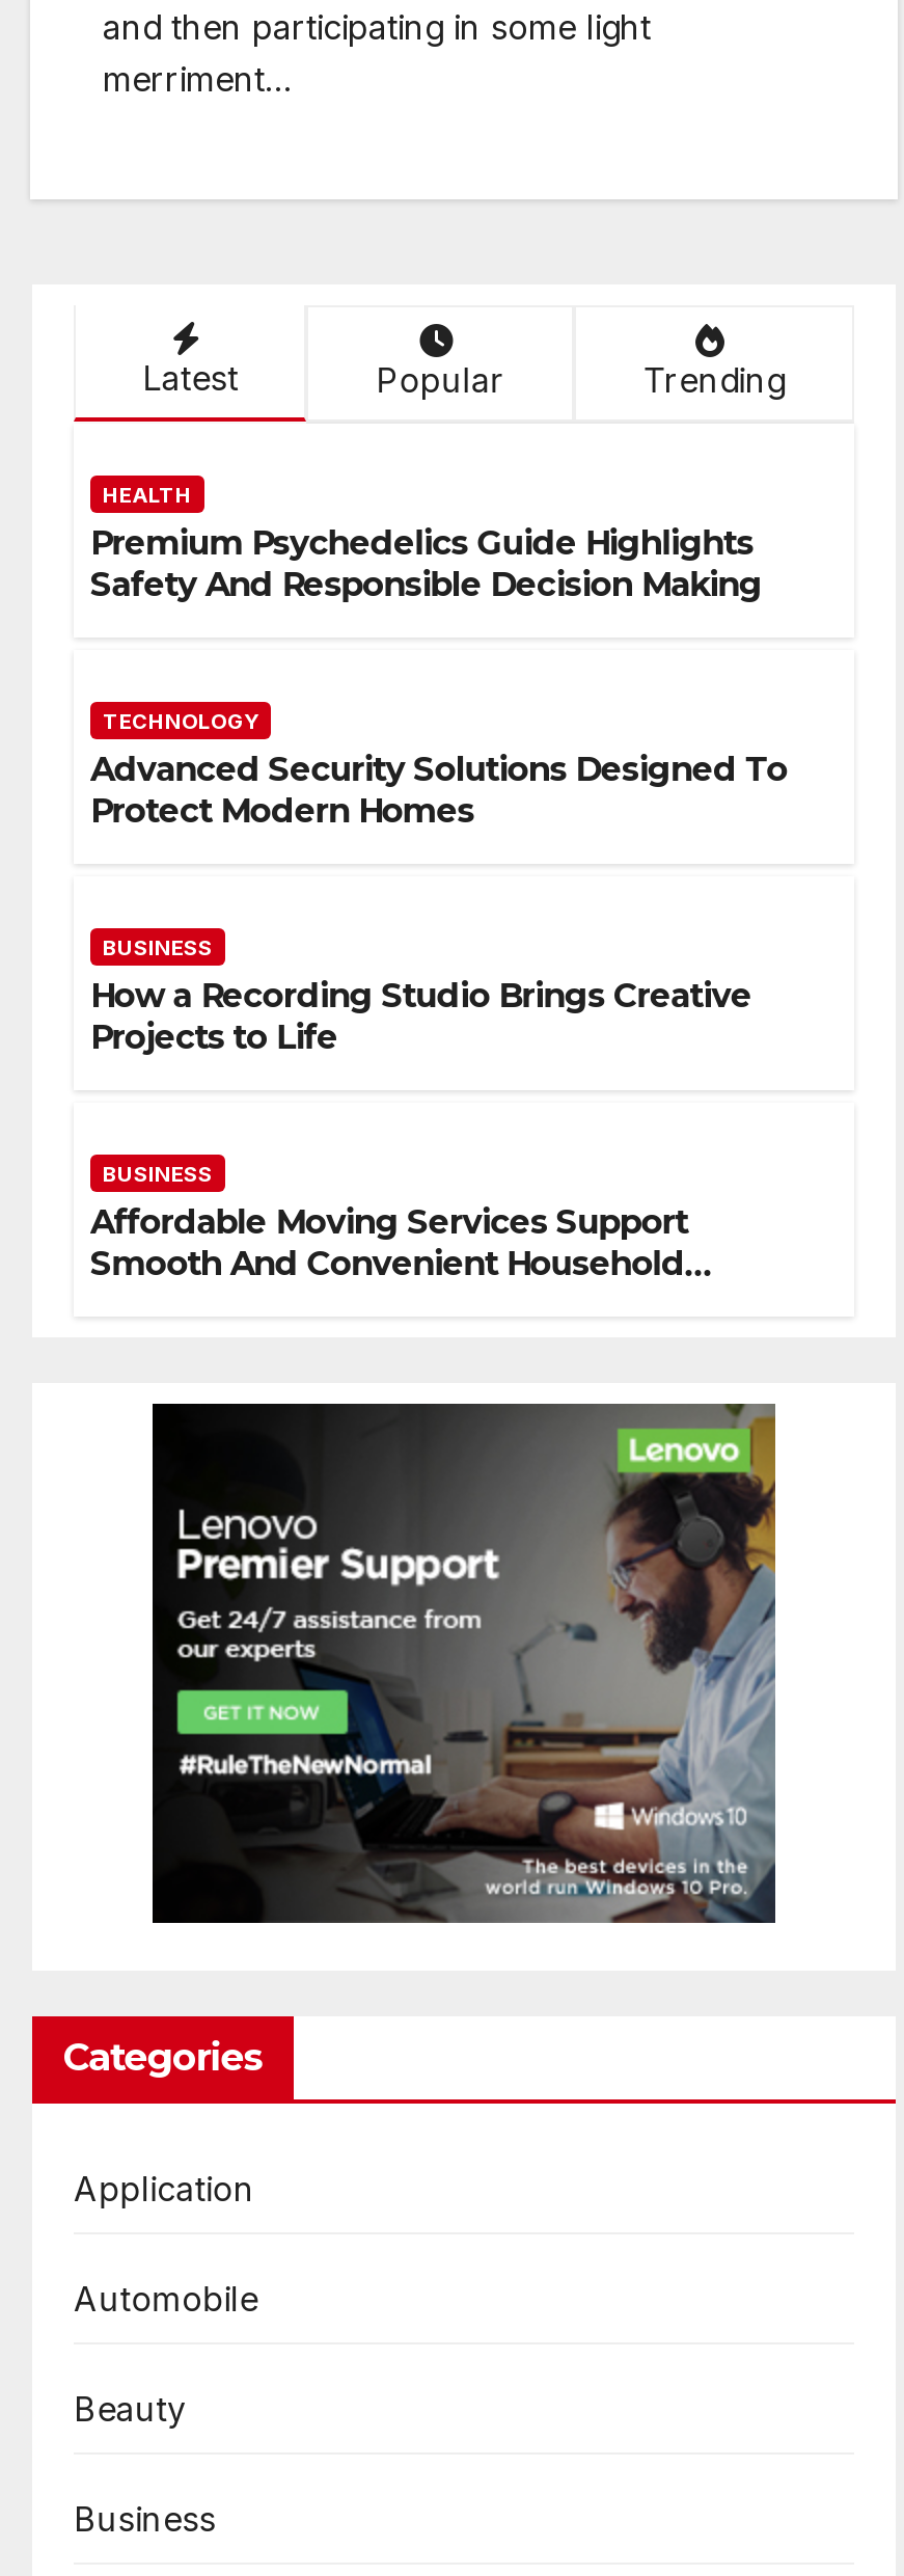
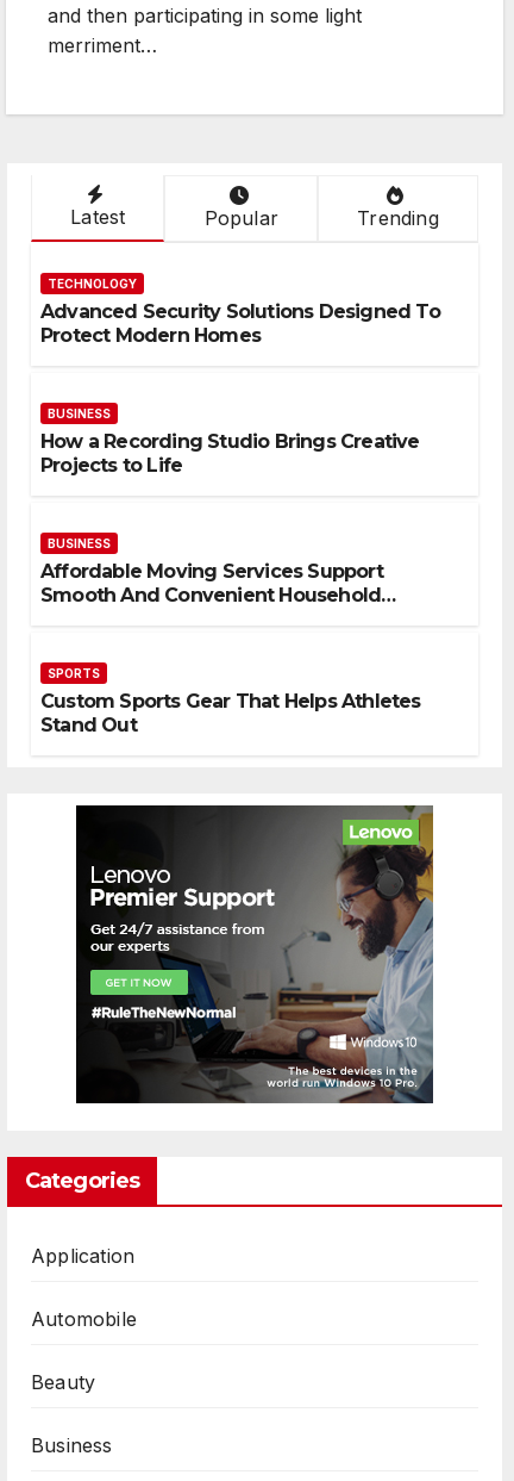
- HEALTH
- Premium Psychedelics Guide Highlights
- Safety And Responsible Decision Making

moved up: TECHNOLOGY | Advanced Security Solutions Designed To | Protect Modern Homes | ... | Affordable Moving Services Support | Smooth And Convenient Household

+ SPORTS
+ Custom Sports Gear That Helps Athletes
+ Stand Out
